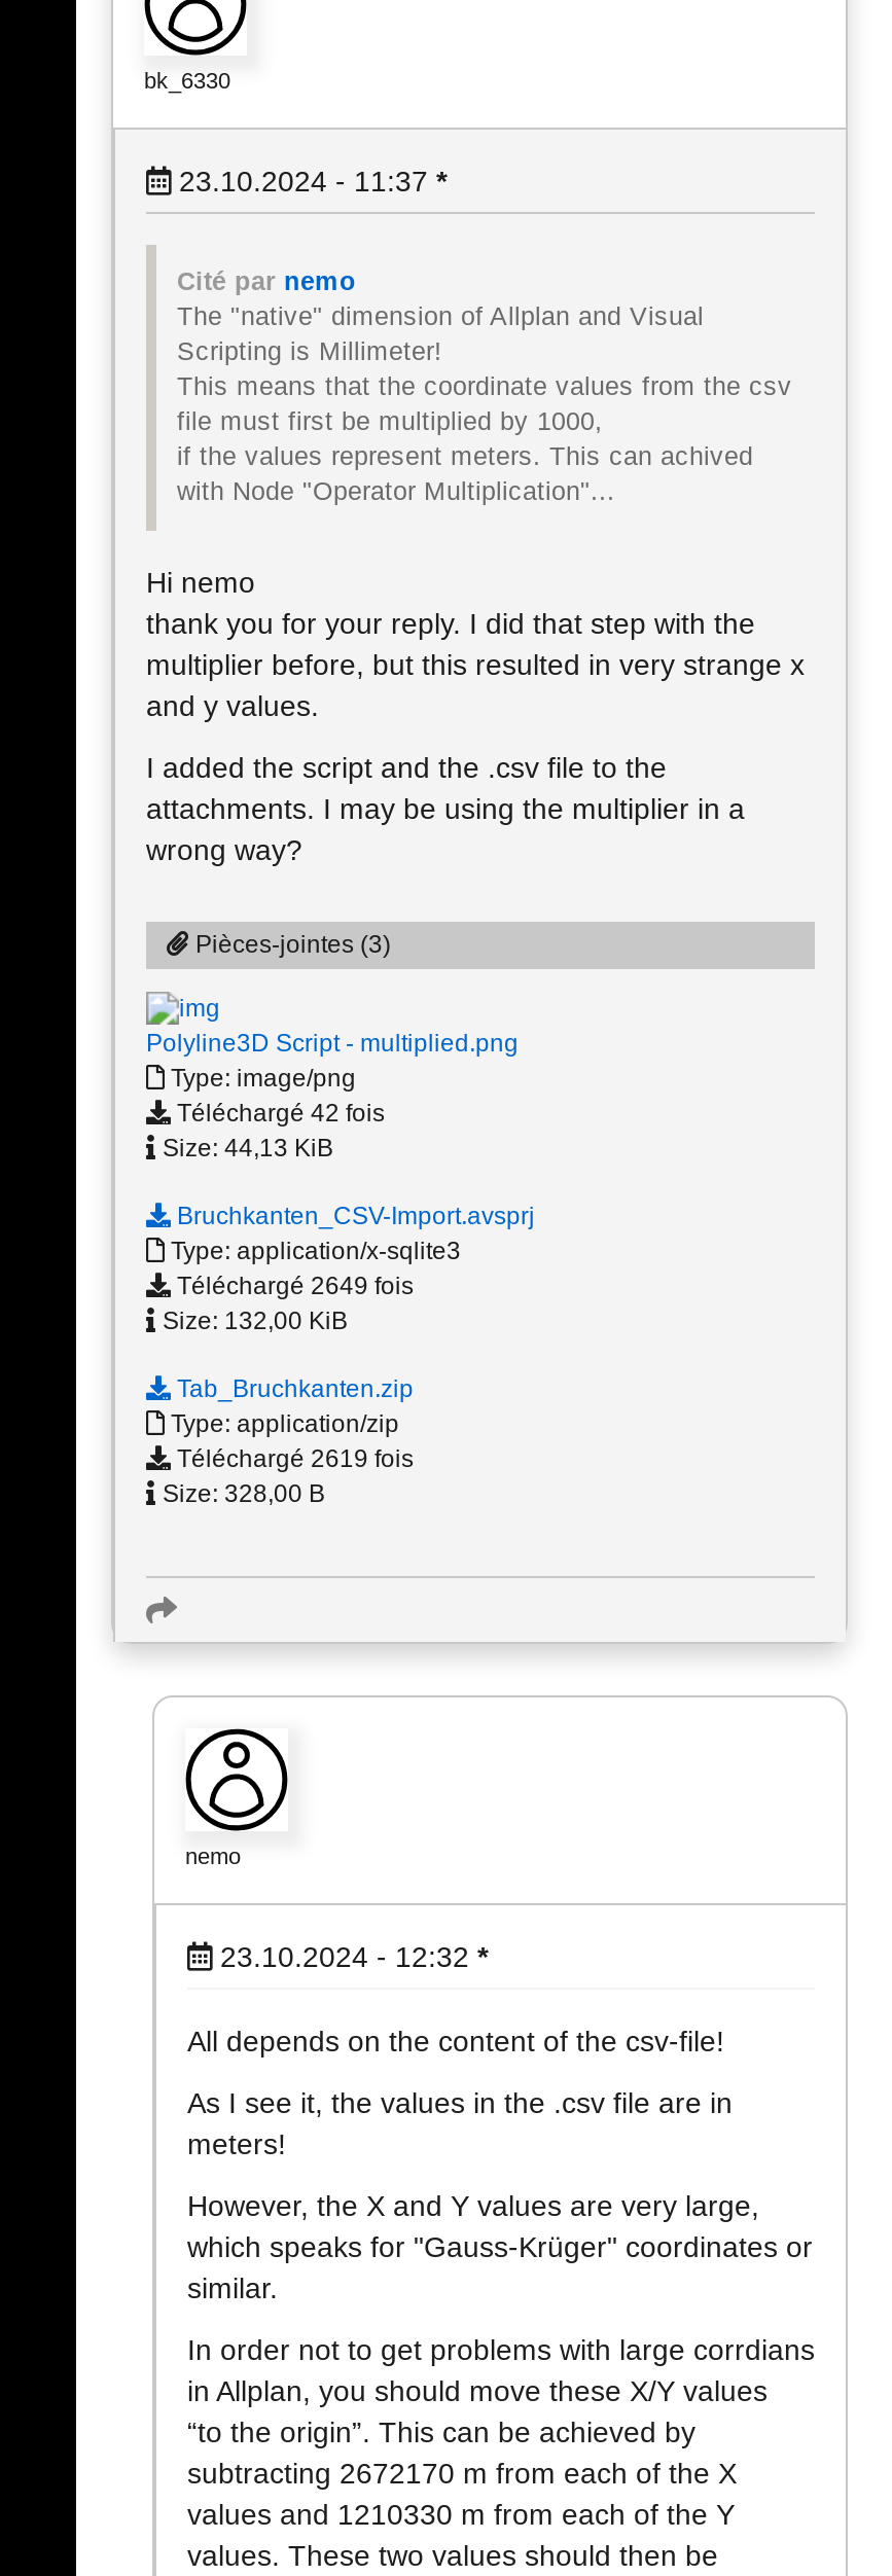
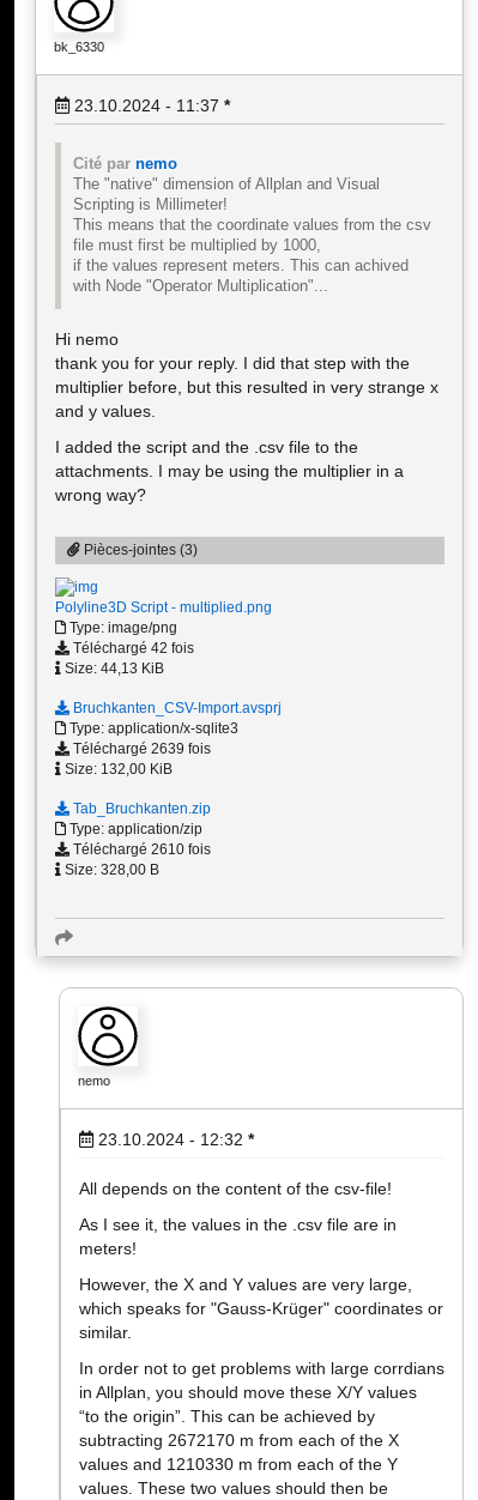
- Téléchargé 2649 fois
+ Téléchargé 2639 fois

- Téléchargé 2619 fois
+ Téléchargé 2610 fois
